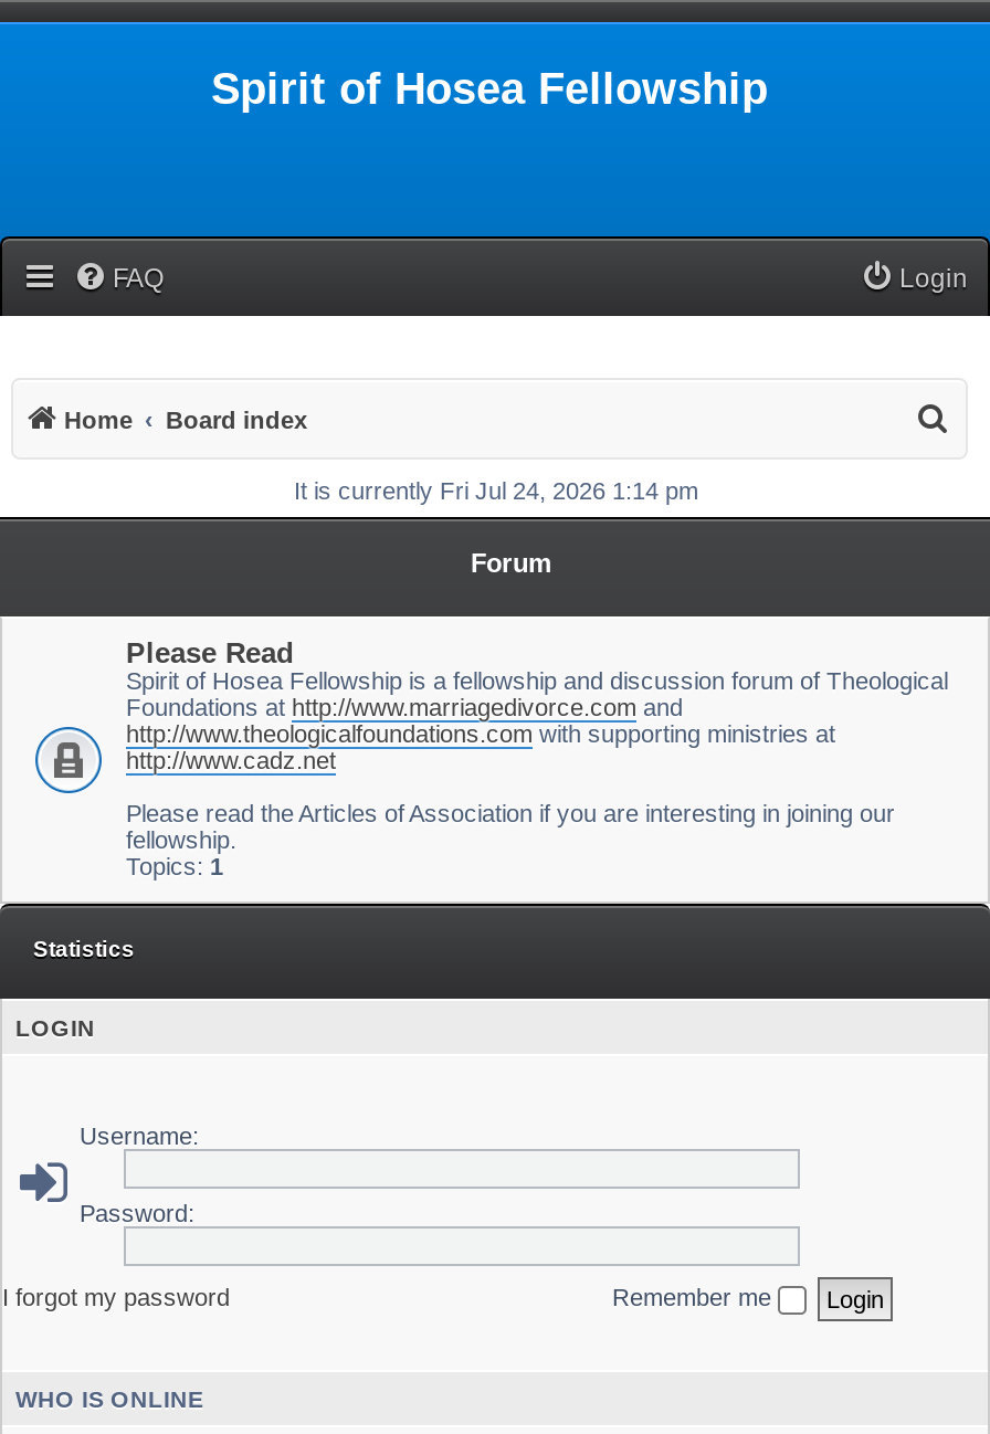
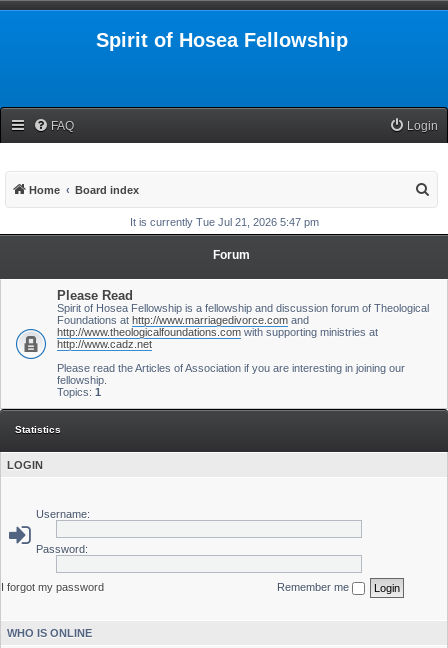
- It is currently Fri Jul 24, 2026 1:14 pm
+ It is currently Tue Jul 21, 2026 5:47 pm
